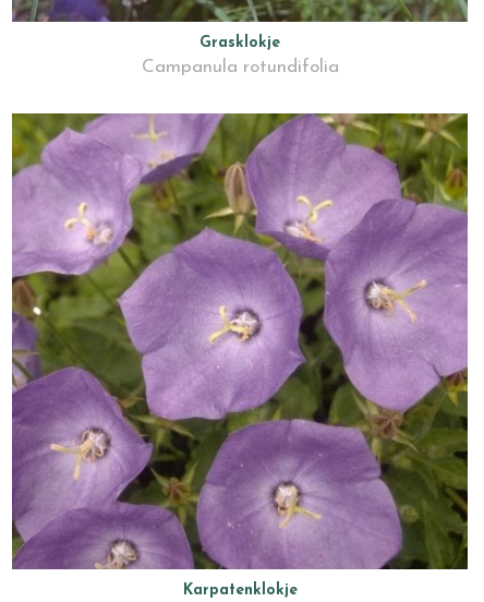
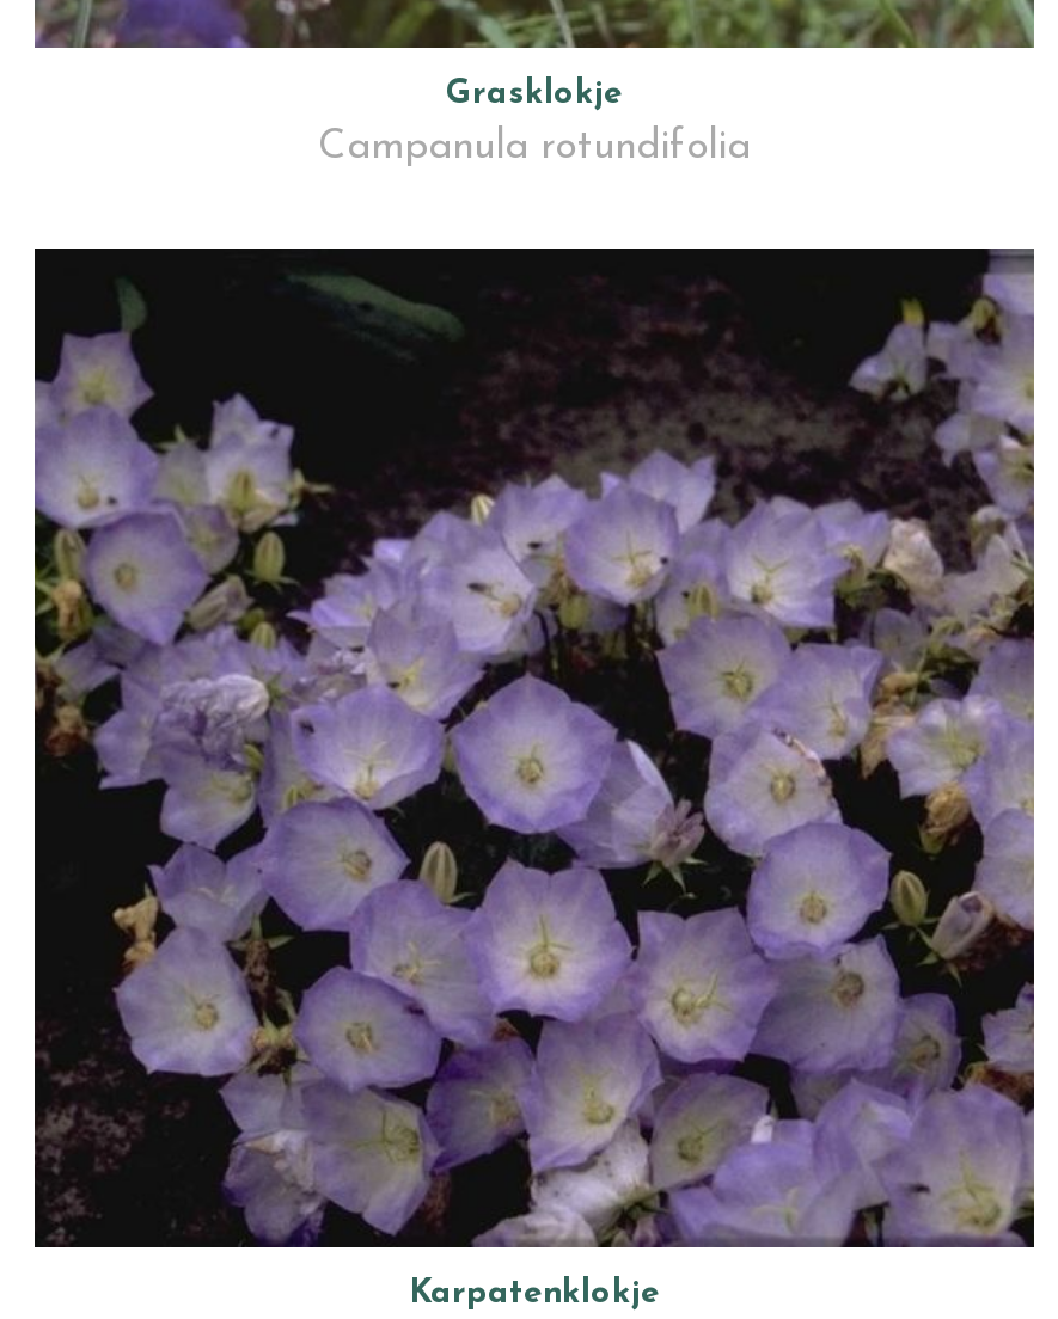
- [image]
+ [image]
